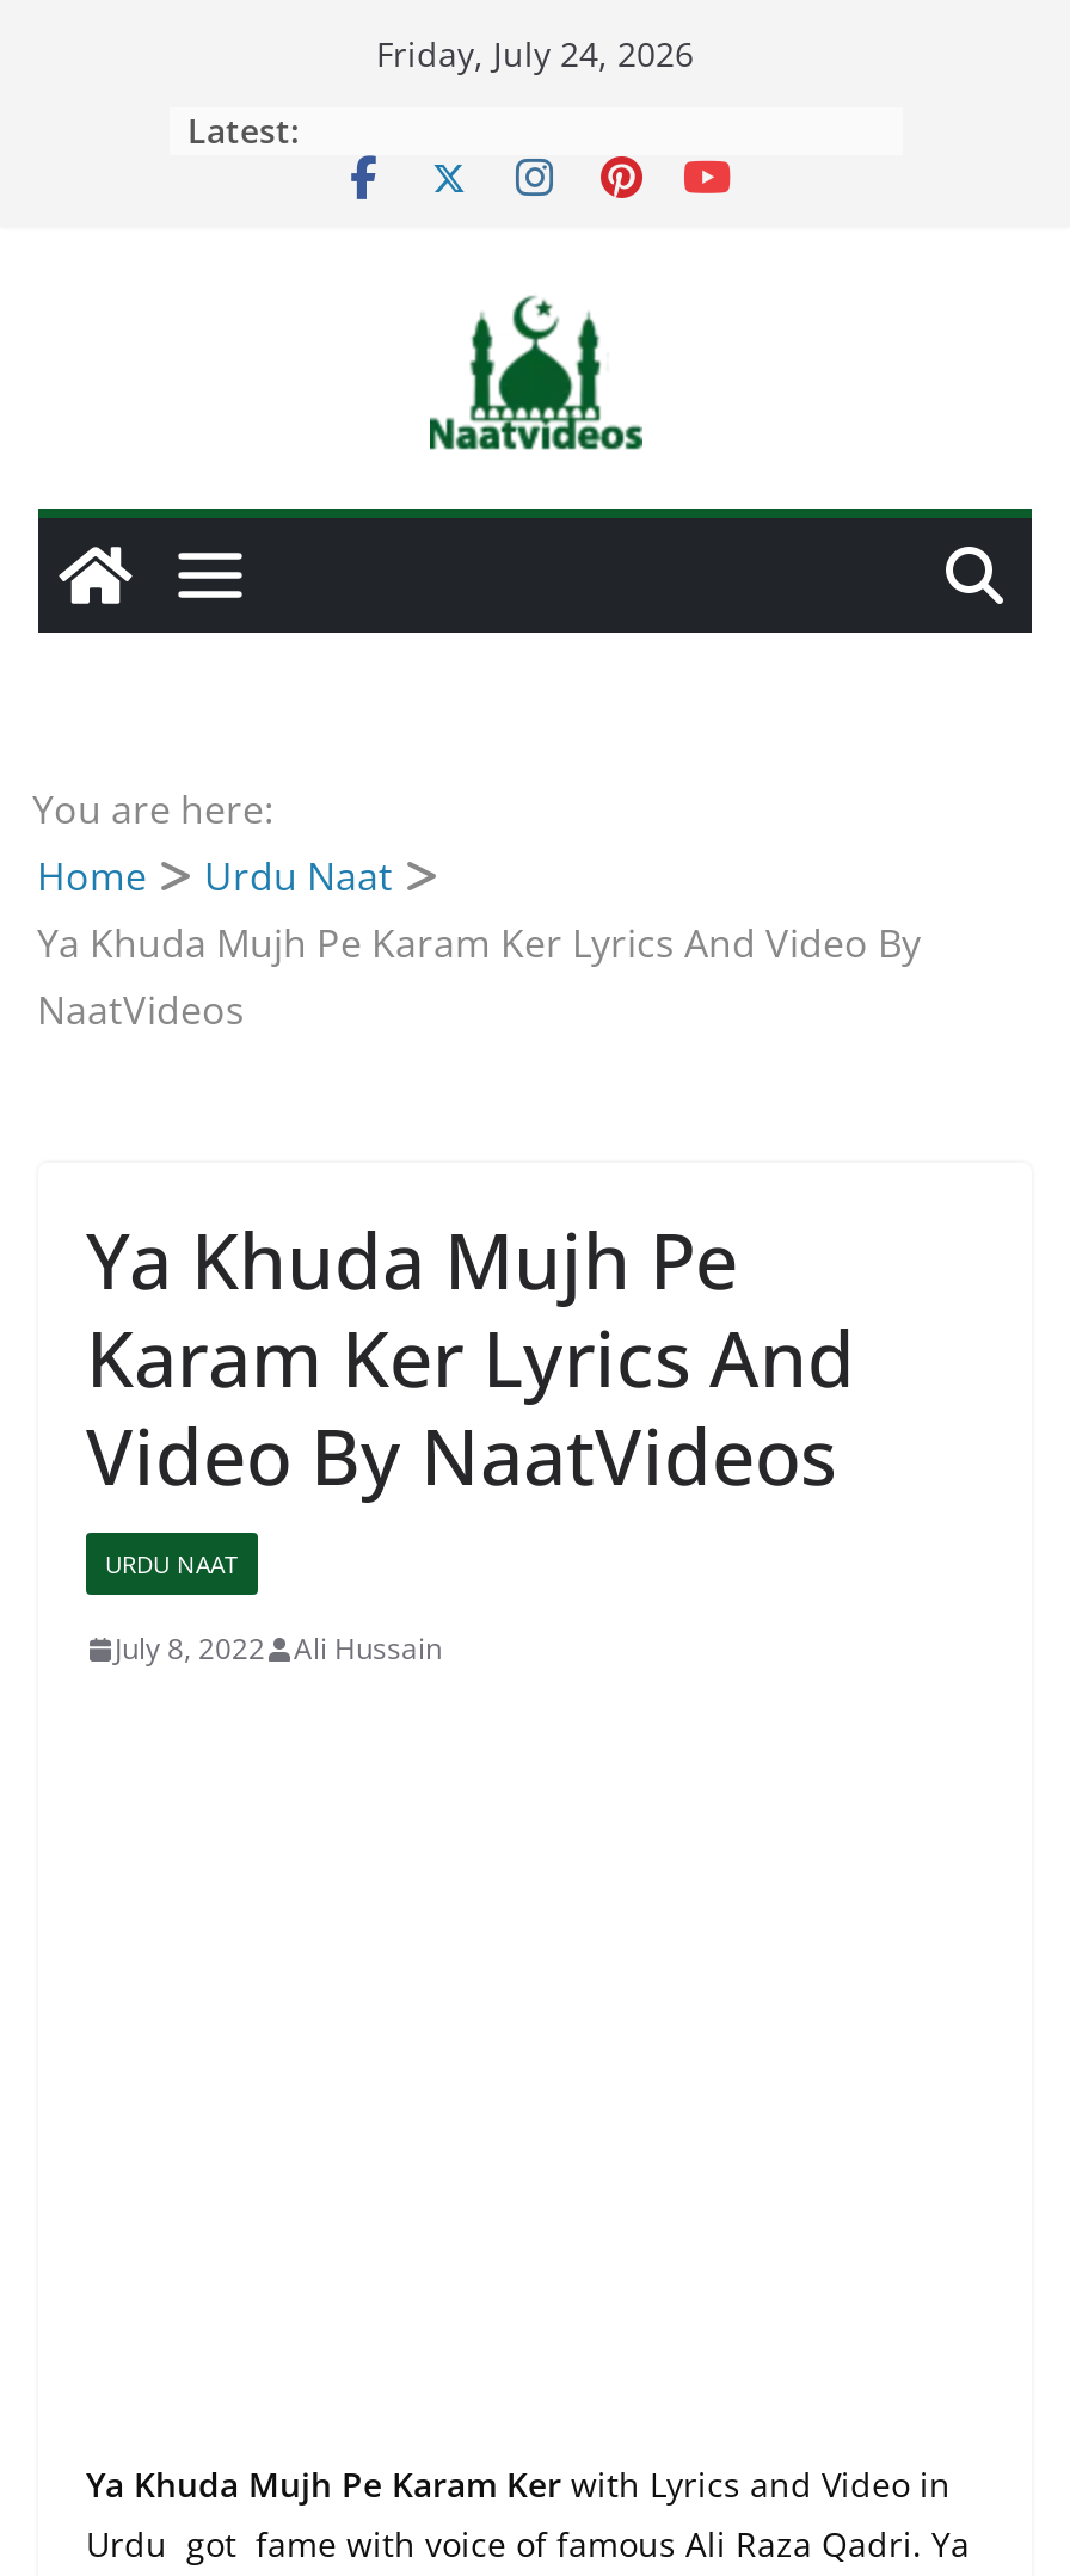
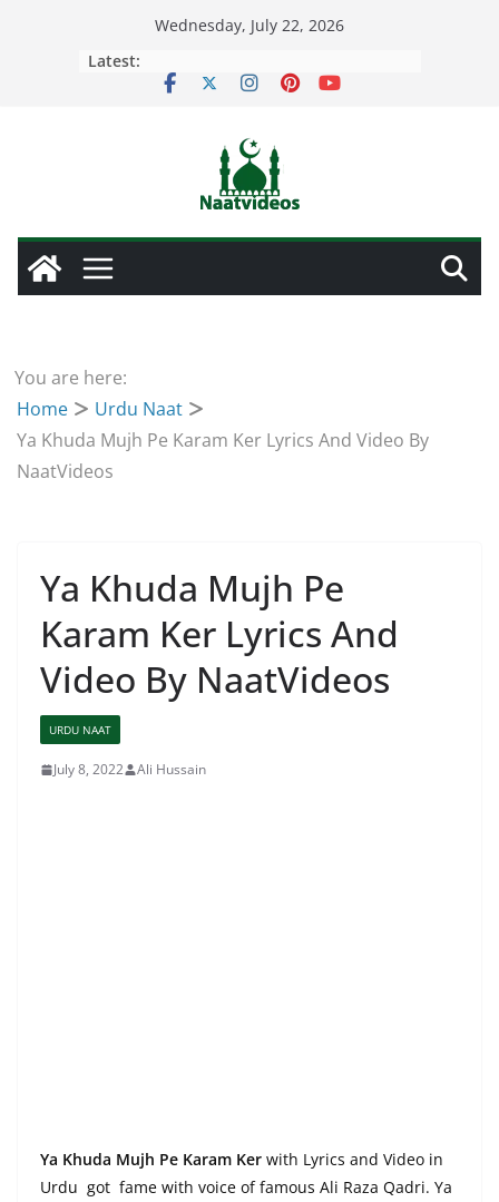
- Friday, July 24, 2026
+ Wednesday, July 22, 2026
